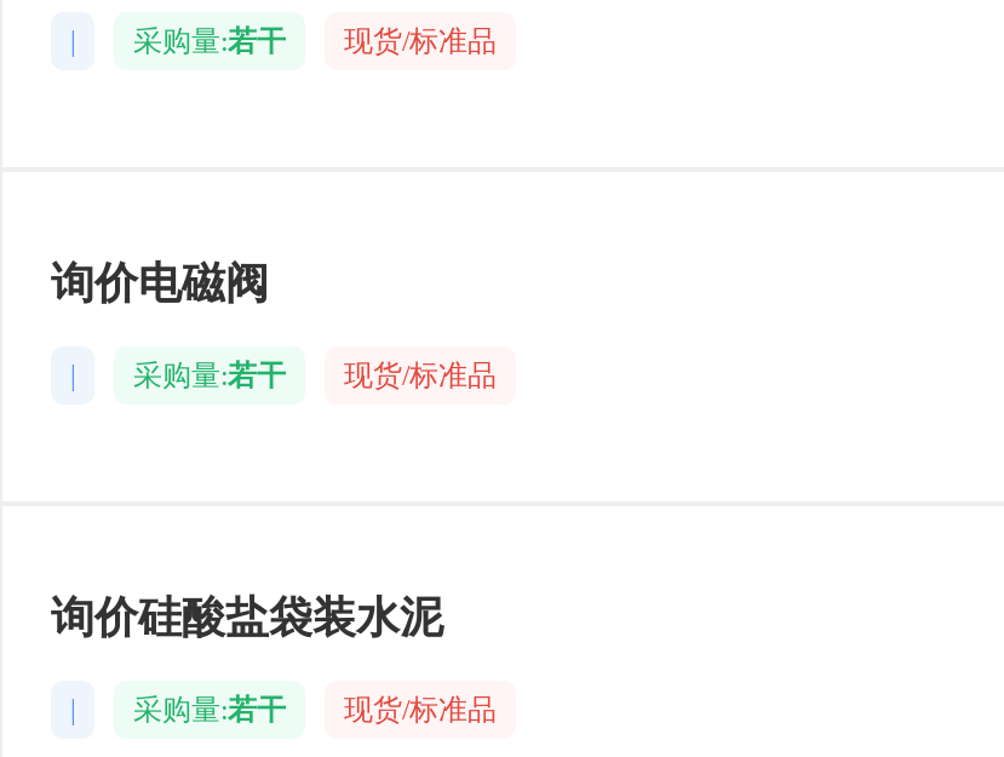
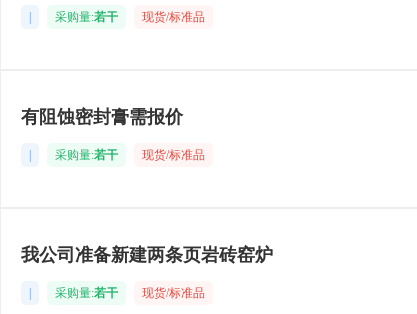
- 询价电磁阀
+ 有阻蚀密封膏需报价

- 询价硅酸盐袋装水泥
+ 我公司准备新建两条页岩砖窑炉
